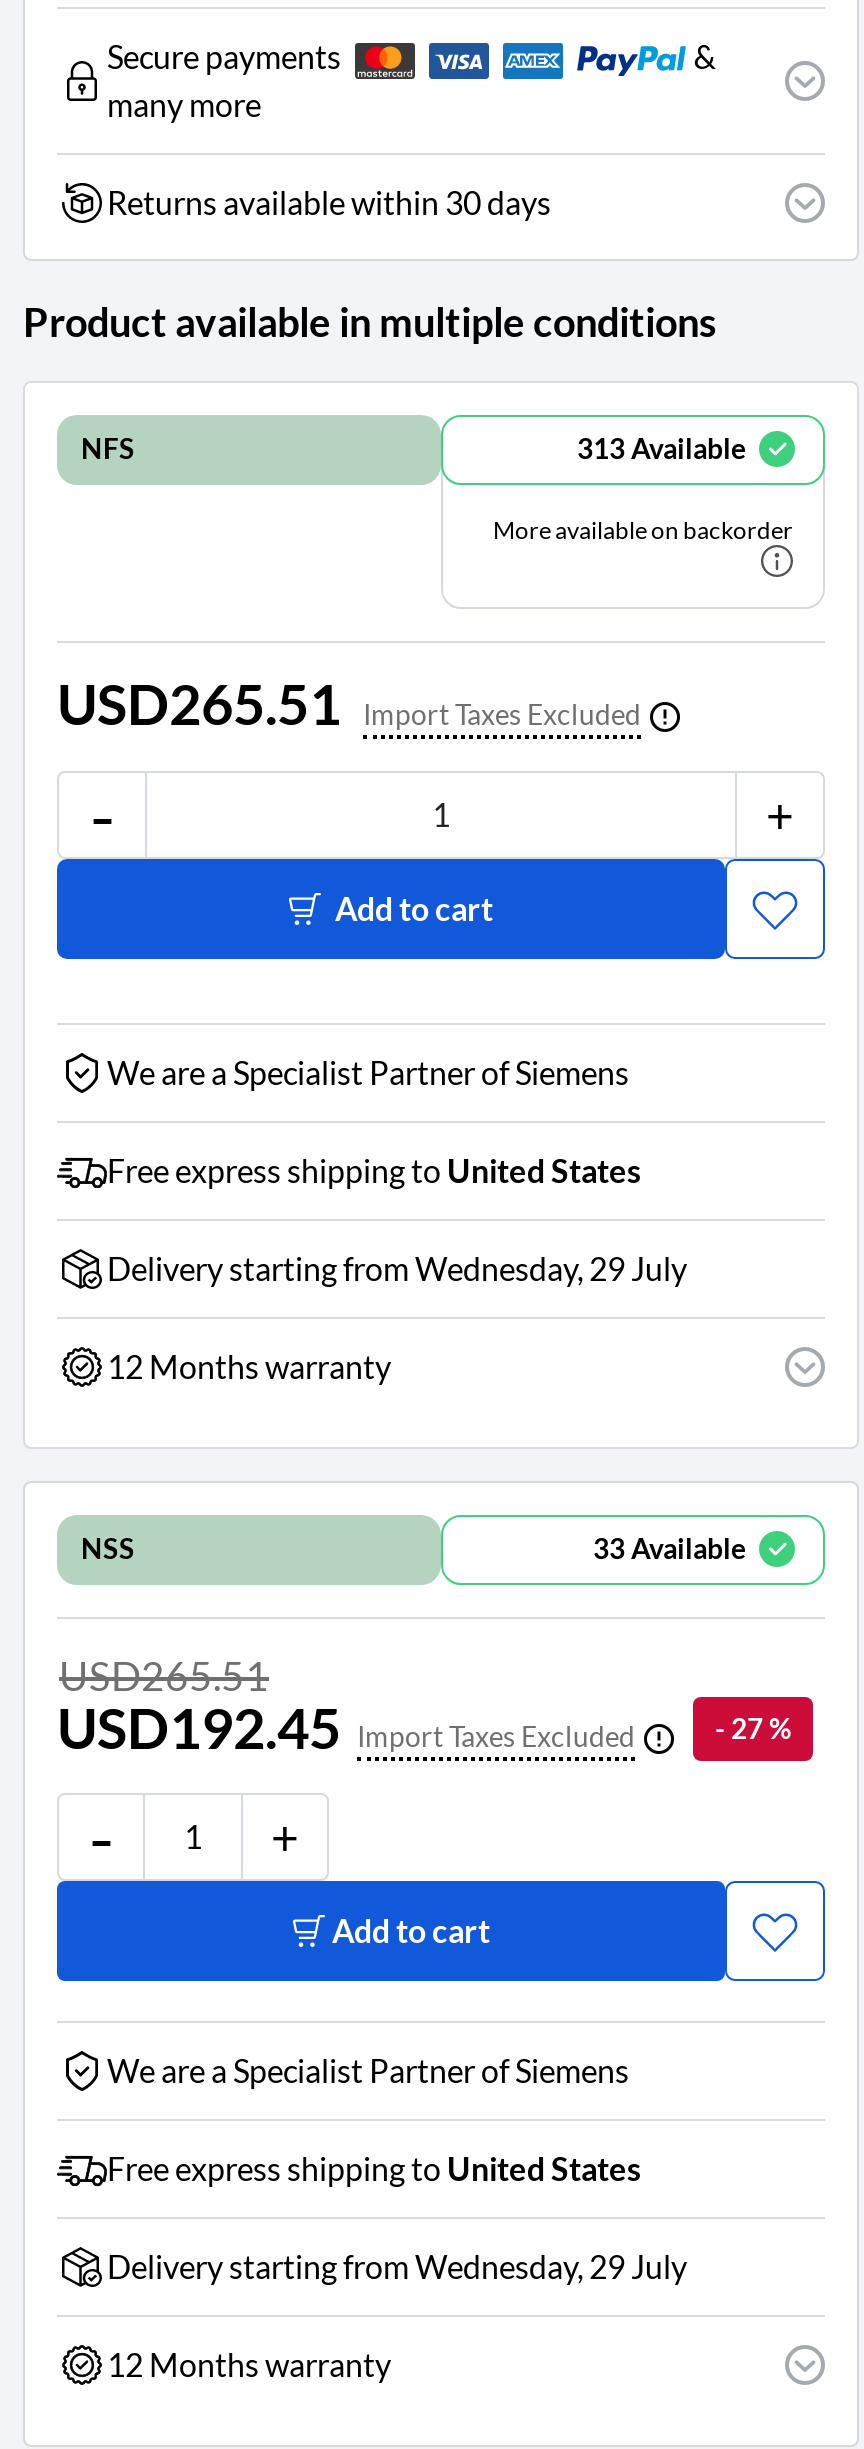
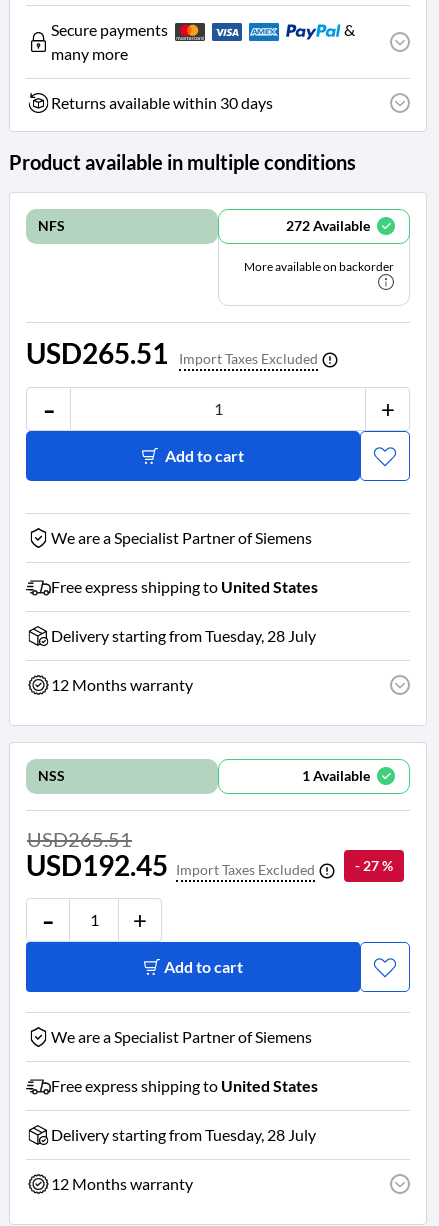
- 313 Available
+ 272 Available

- Delivery starting from Wednesday, 29 July
+ Delivery starting from Tuesday, 28 July

- 33 Available
+ 1 Available

- Delivery starting from Wednesday, 29 July
+ Delivery starting from Tuesday, 28 July
